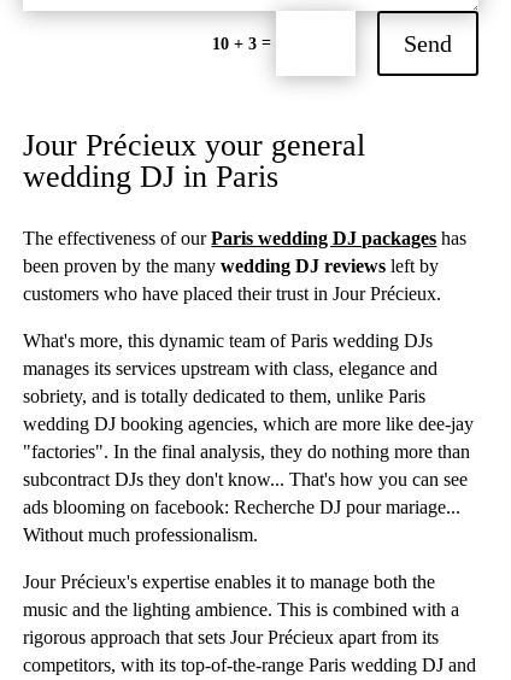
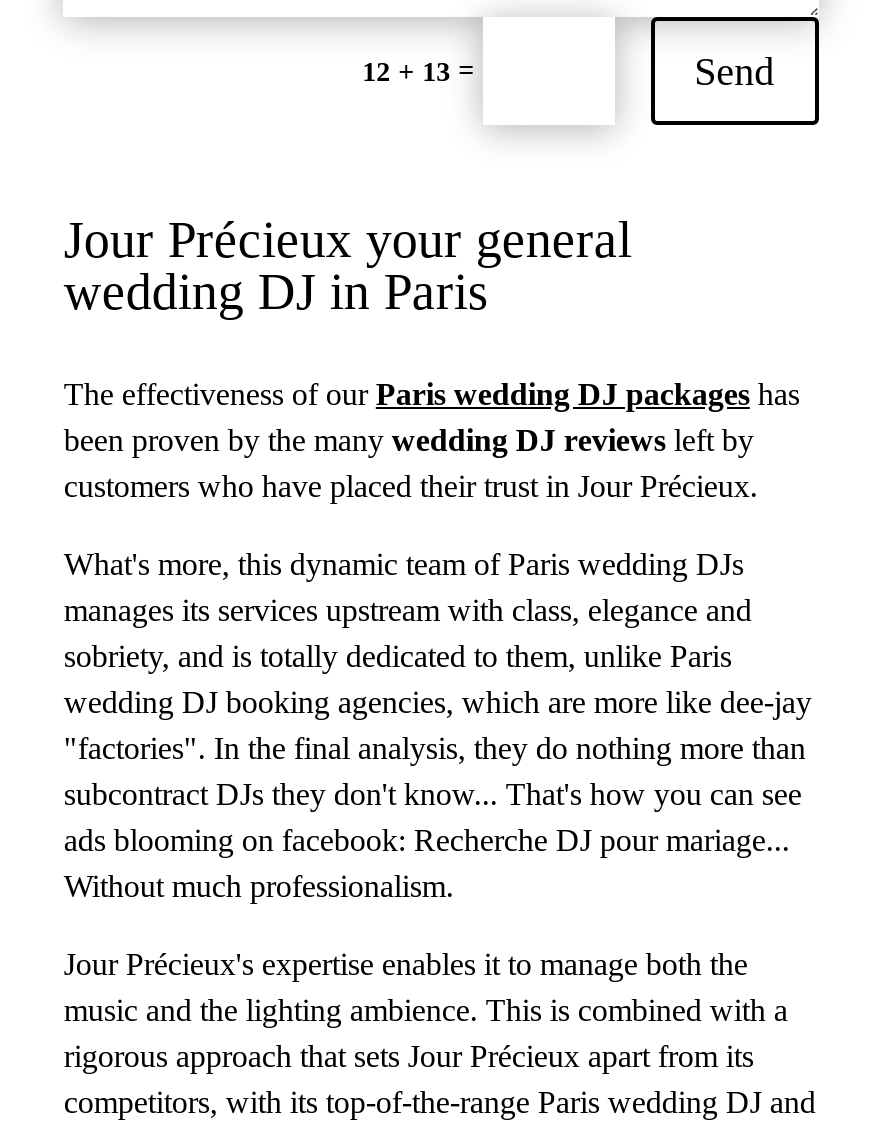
- 10 + 3 =
+ 12 + 13 =
